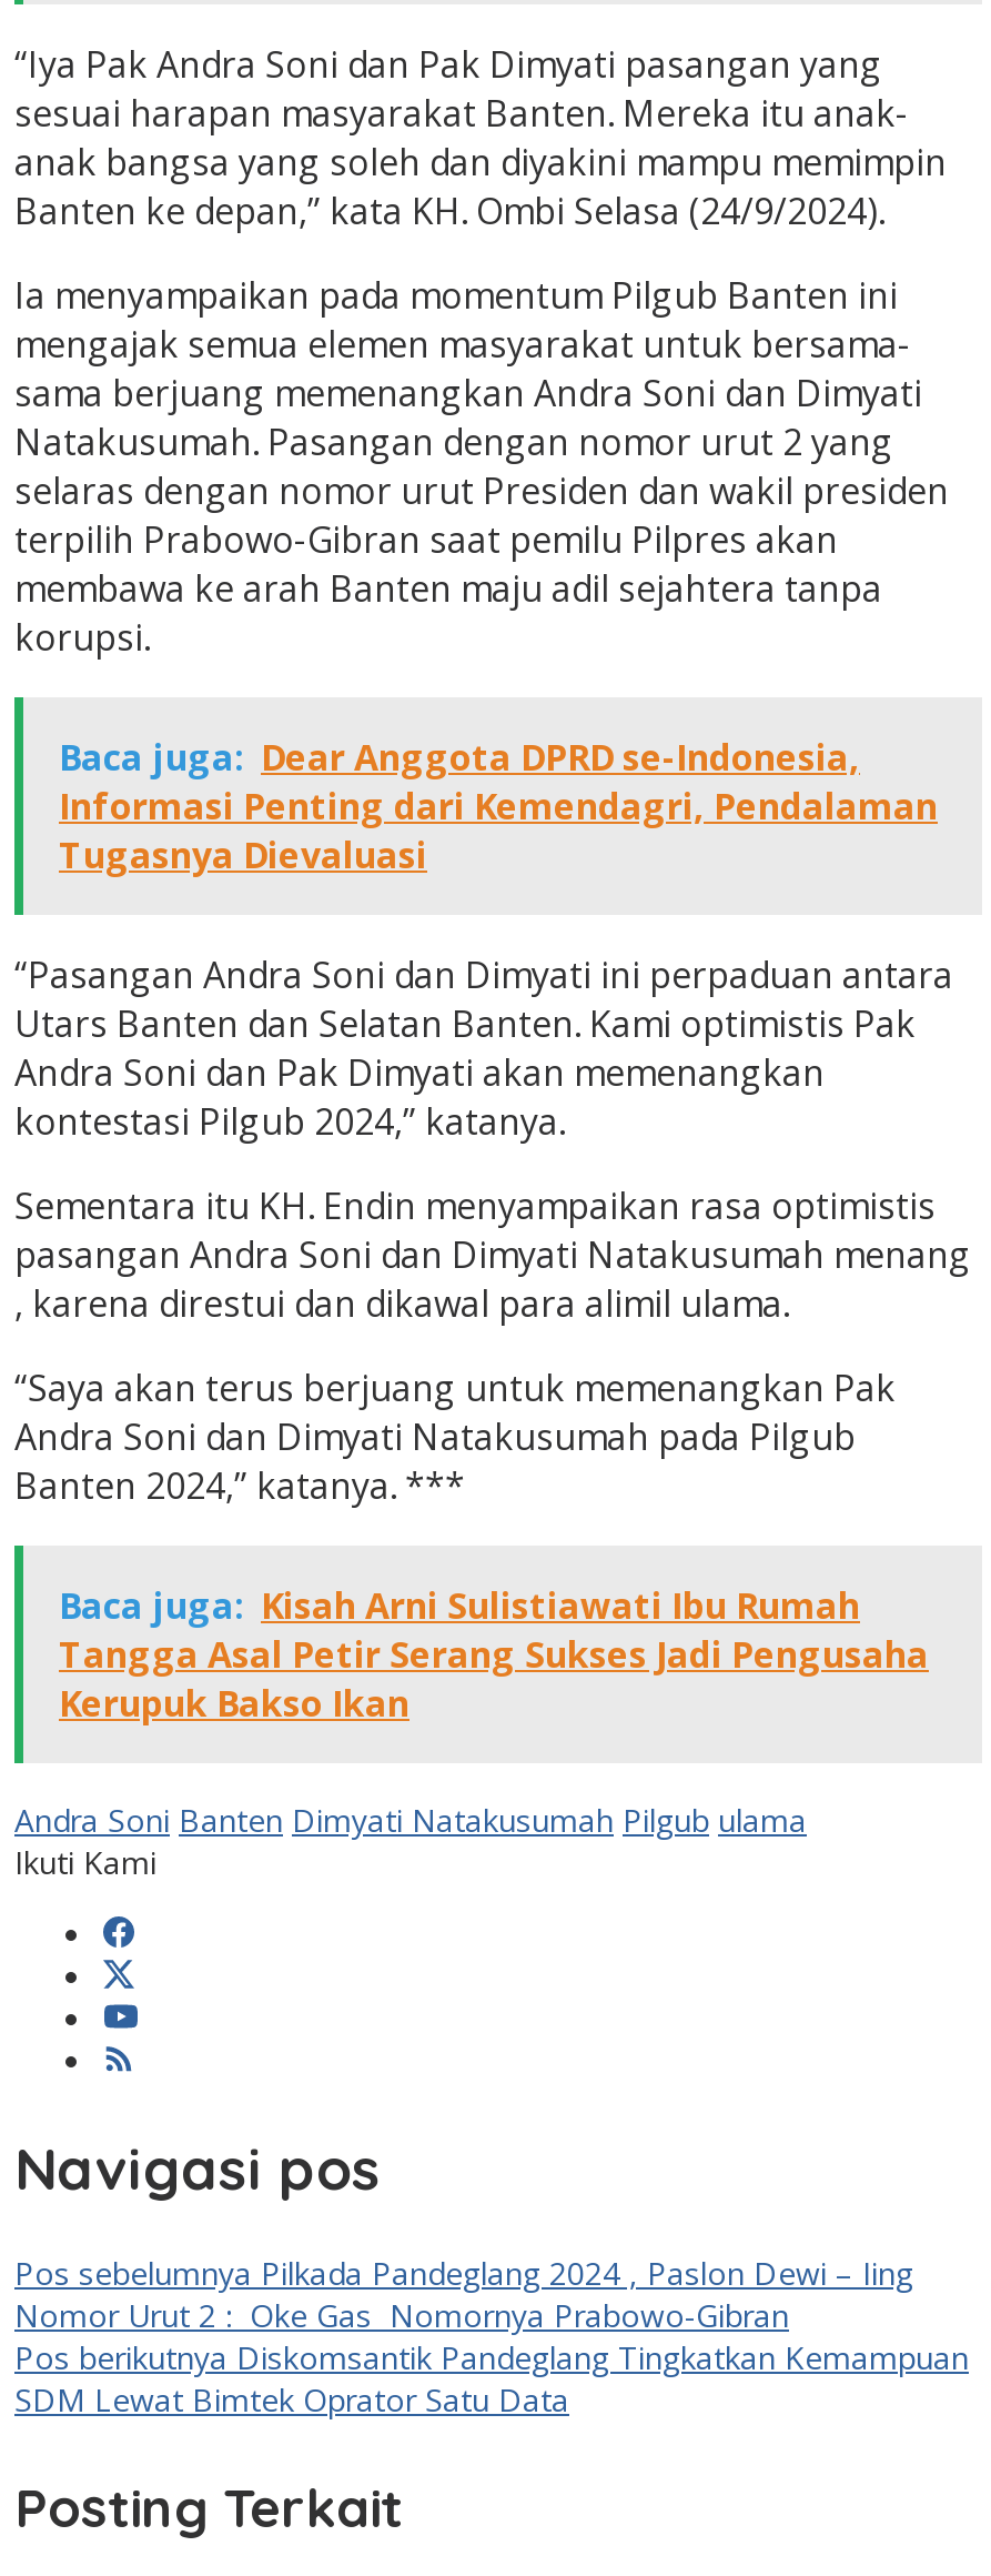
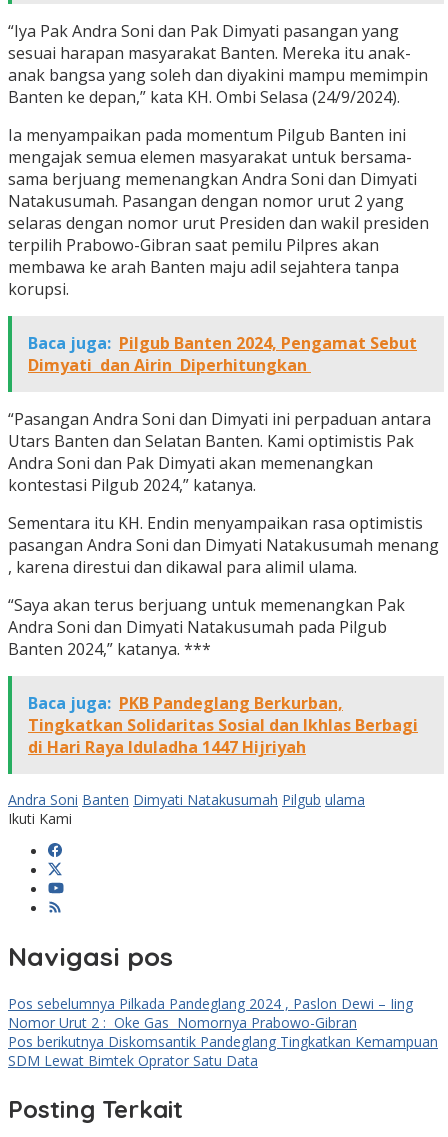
- Baca juga: Dear Anggota DPRD se-Indonesia,
- Informasi Penting dari Kemendagri, Pendalaman
- Tugasnya Dievaluasi
+ Baca juga: Pilgub Banten 2024, Pengamat Sebut
+ Dimyati dan Airin Diperhitungkan

- Baca juga: Kisah Arni Sulistiawati Ibu Rumah
- Tangga Asal Petir Serang Sukses Jadi Pengusaha
- Kerupuk Bakso Ikan
+ Baca juga: PKB Pandeglang Berkurban,
+ Tingkatkan Solidaritas Sosial dan Ikhlas Berbagi
+ di Hari Raya Iduladha 1447 Hijriyah
